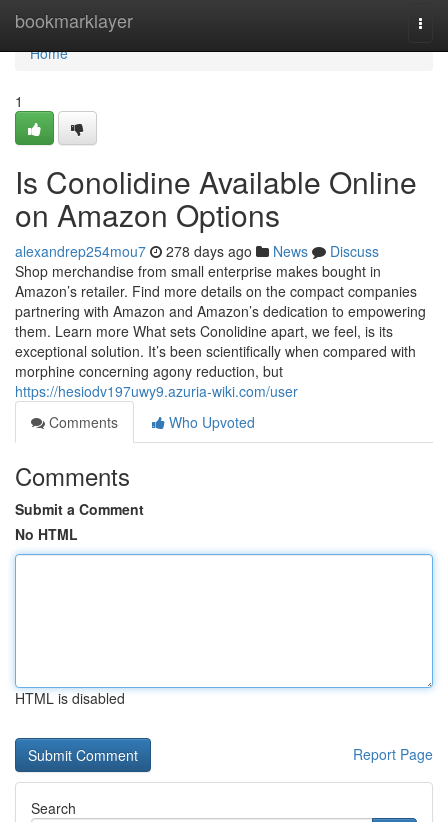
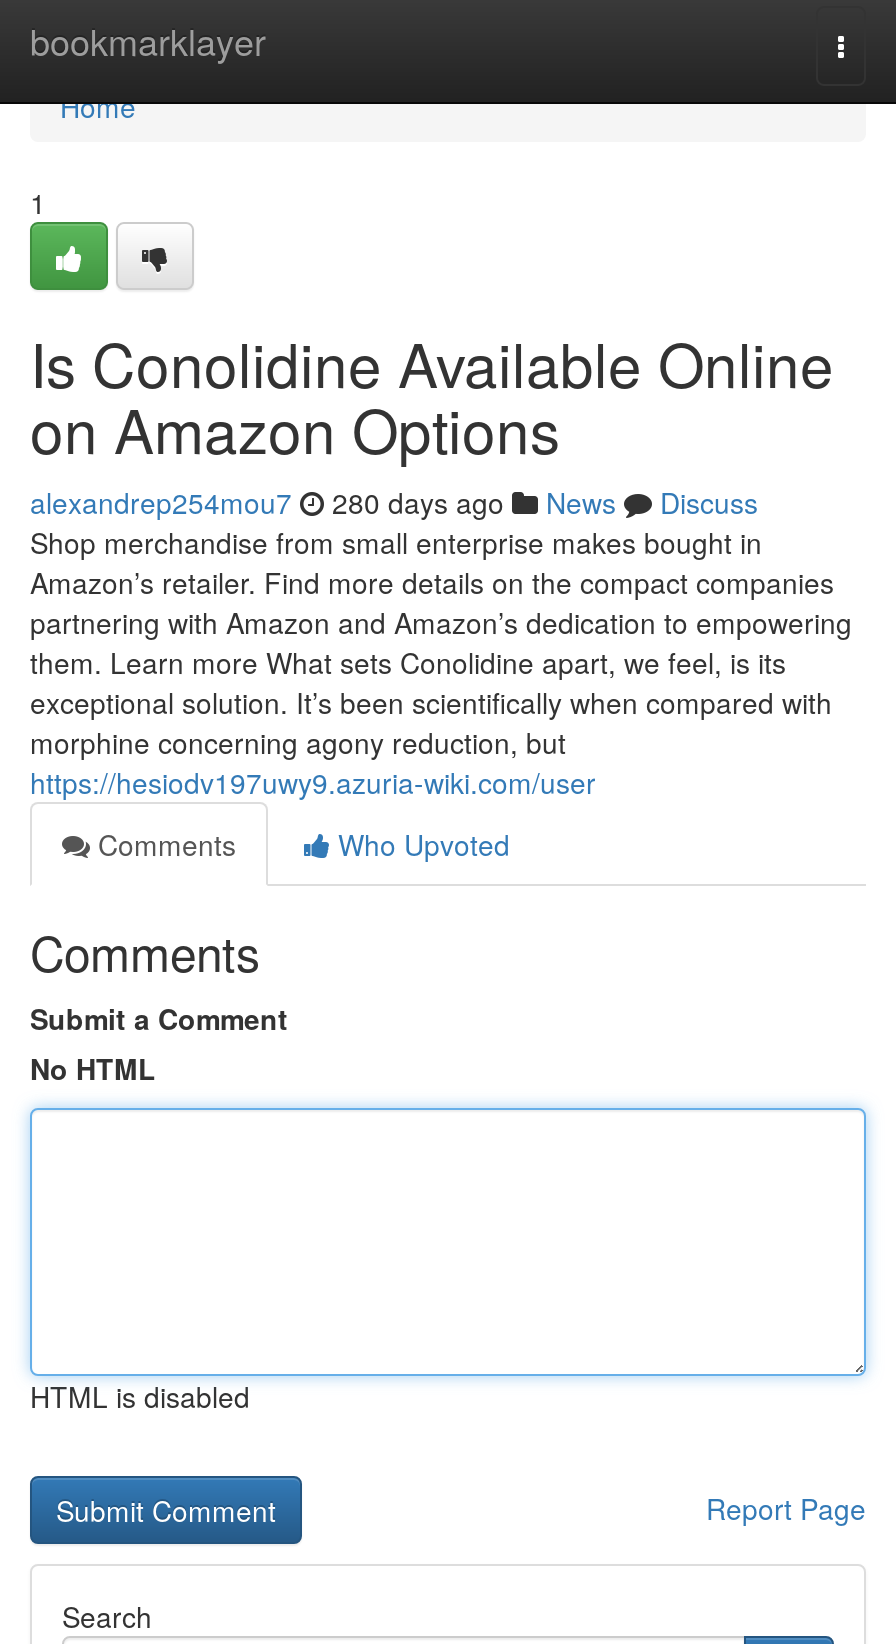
- alexandrep254mou7 278 days ago News Discuss
+ alexandrep254mou7 280 days ago News Discuss
